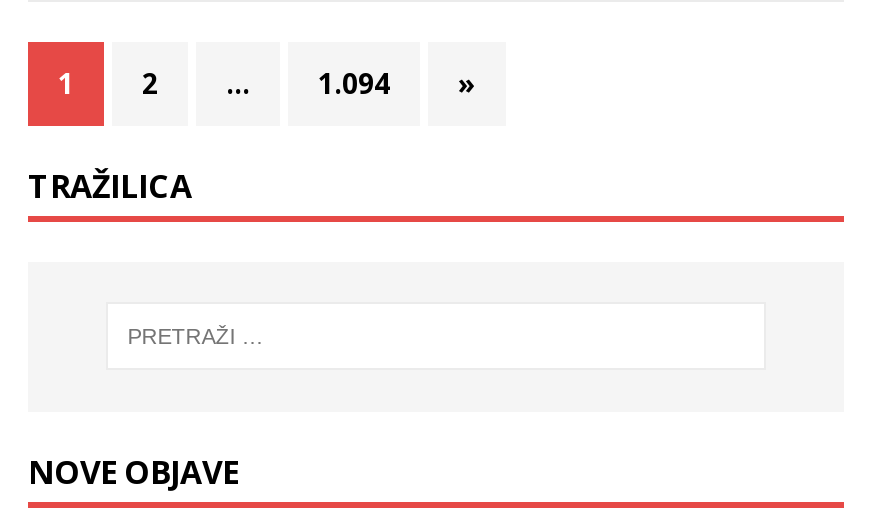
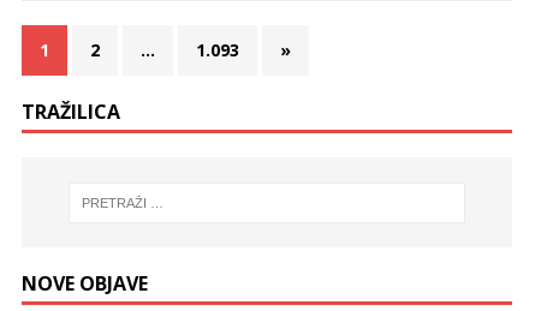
- 1.094
+ 1.093
